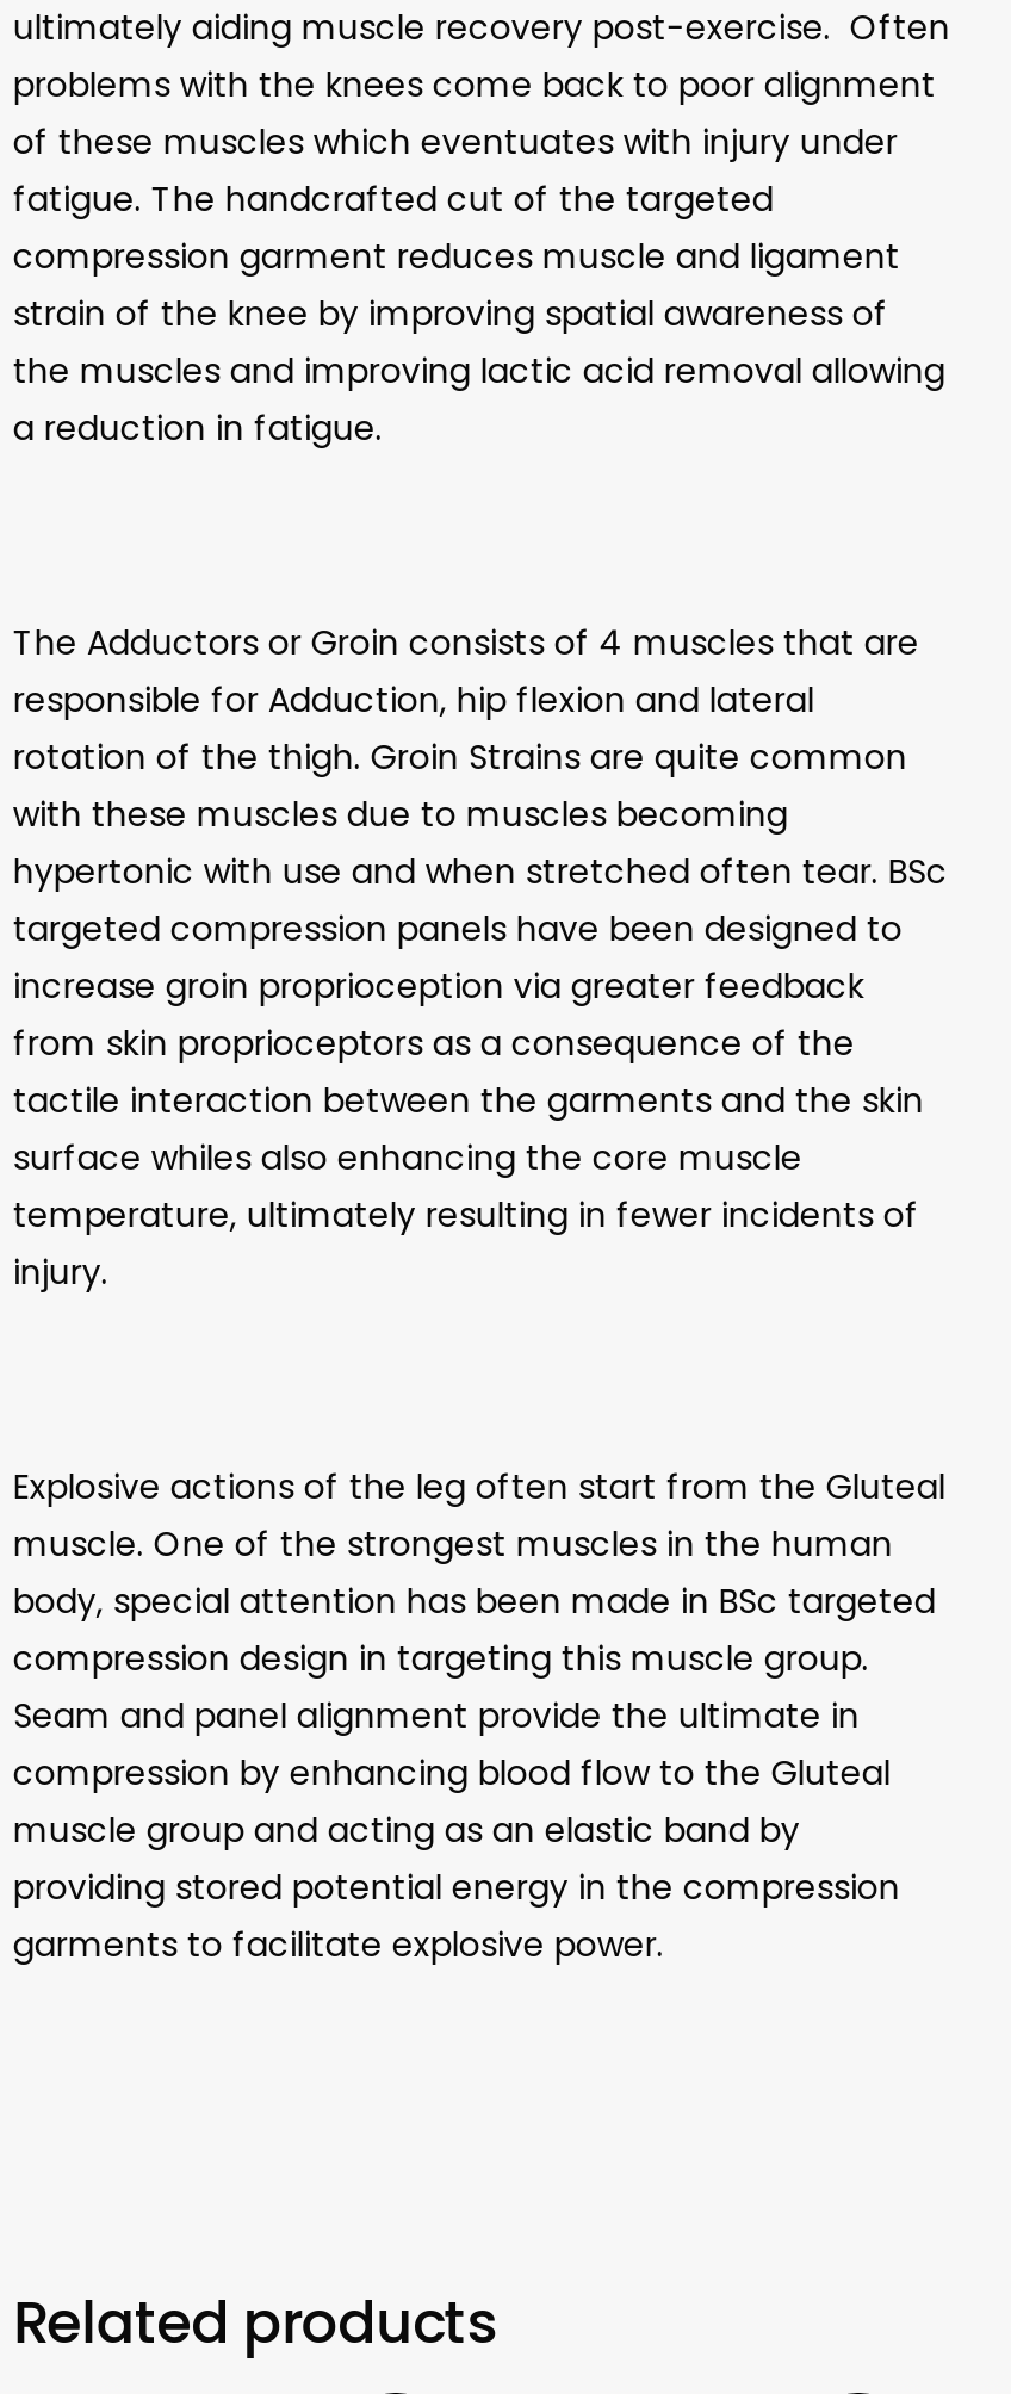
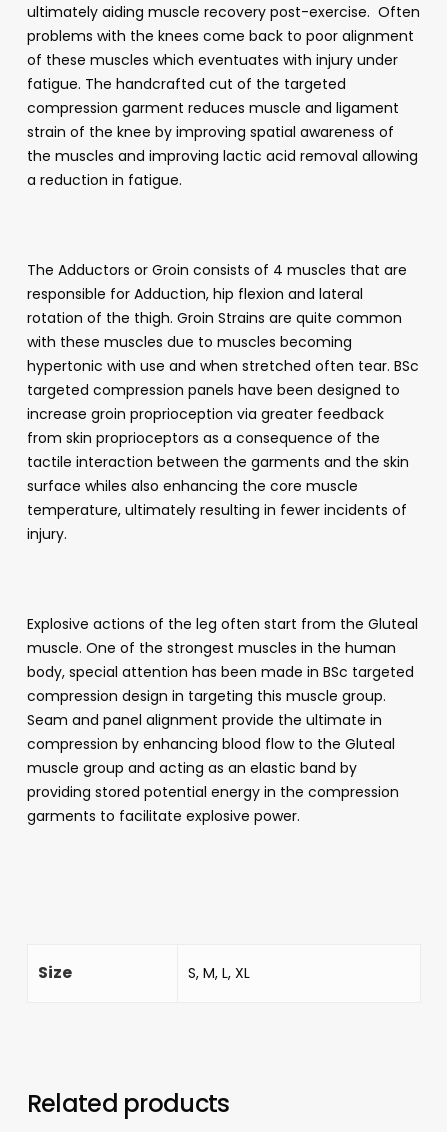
+ Size
+ S, M, L, XL
